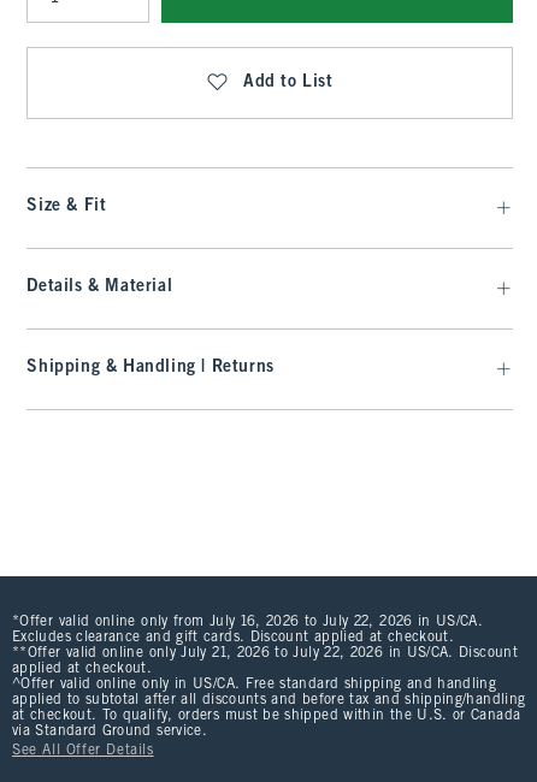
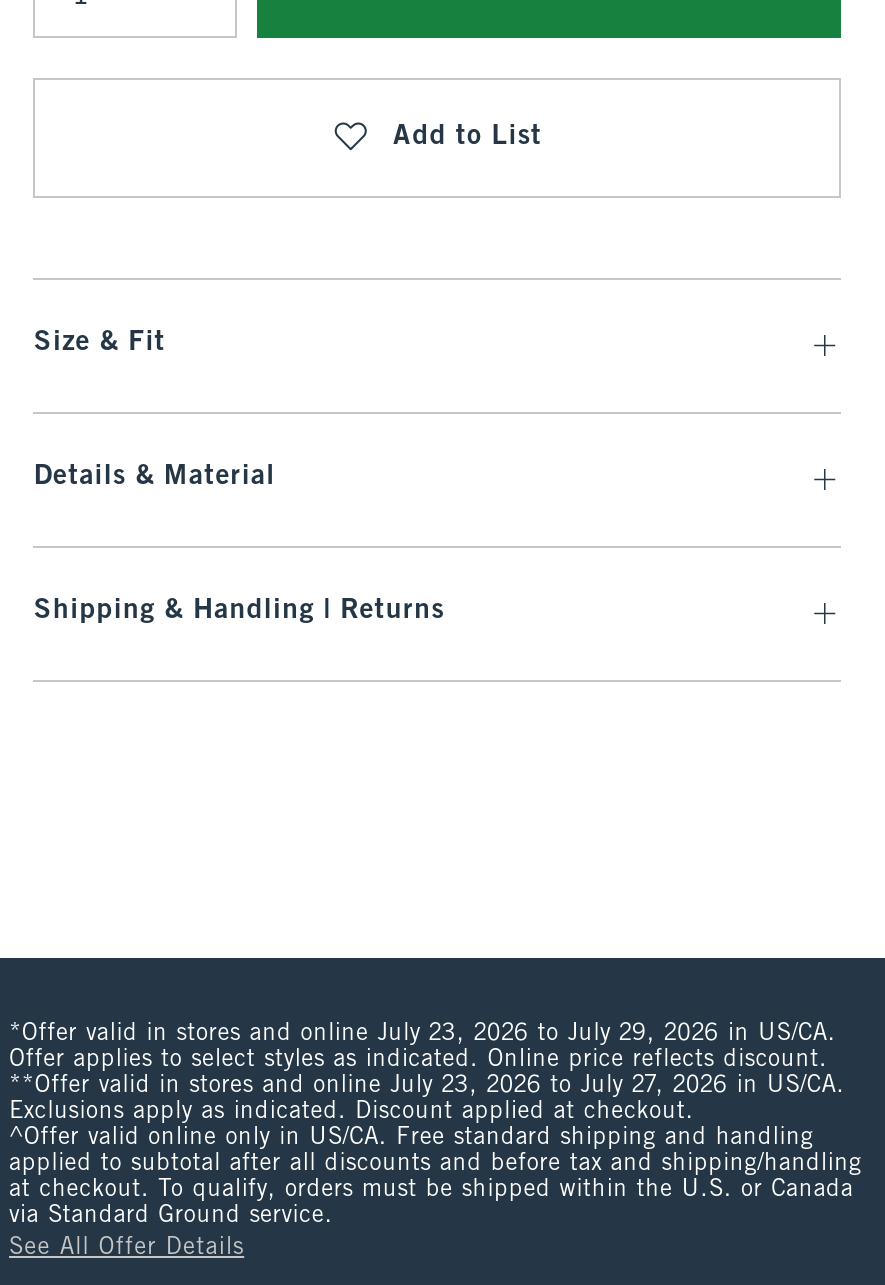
- *Offer valid online only from July 16, 2026 to July 22, 2026 in US/CA.
- Excludes clearance and gift cards. Discount applied at checkout.
- **Offer valid online only July 21, 2026 to July 22, 2026 in US/CA. Discount
- applied at checkout.
+ *Offer valid in stores and online July 23, 2026 to July 29, 2026 in US/CA.
+ Offer applies to select styles as indicated. Online price reflects discount.
+ **Offer valid in stores and online July 23, 2026 to July 27, 2026 in US/CA.
+ Exclusions apply as indicated. Discount applied at checkout.
